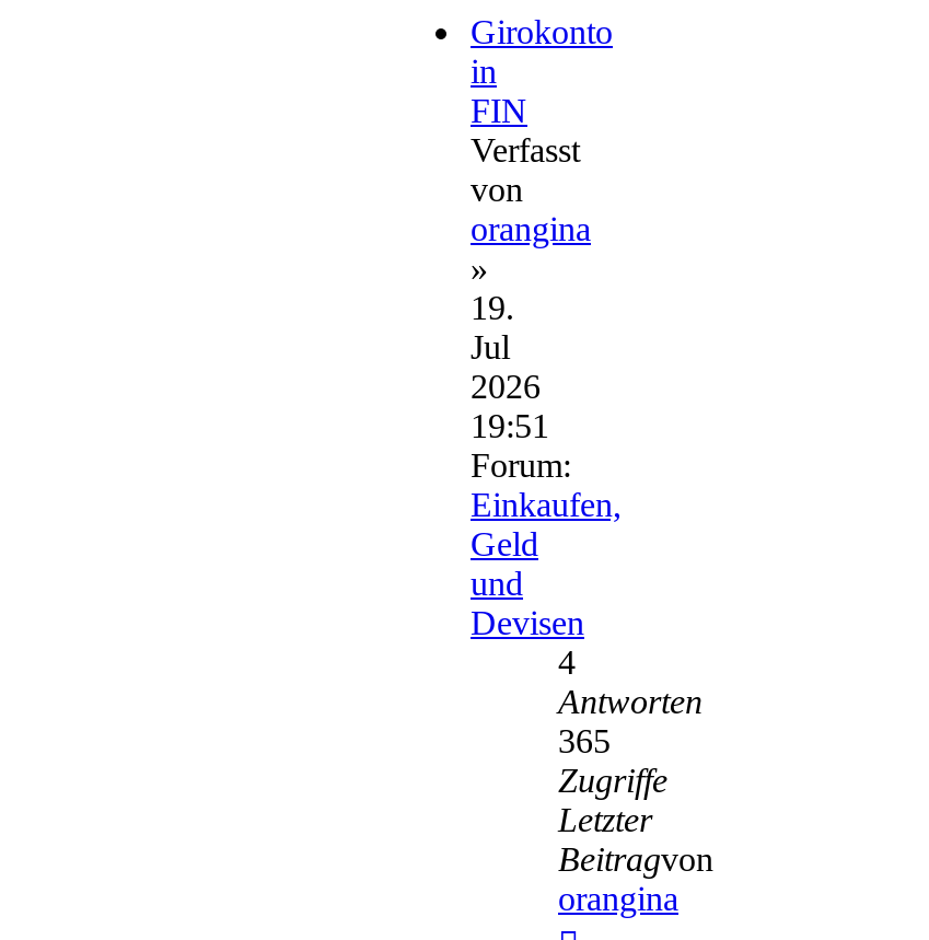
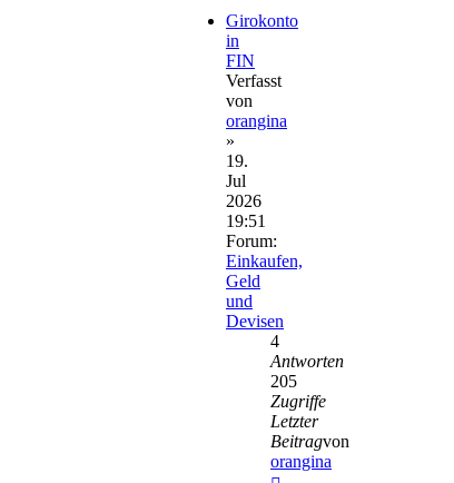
- 365
+ 205
